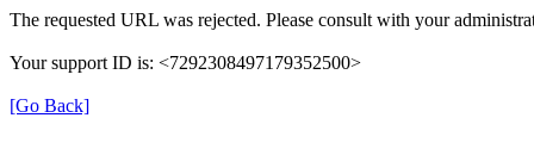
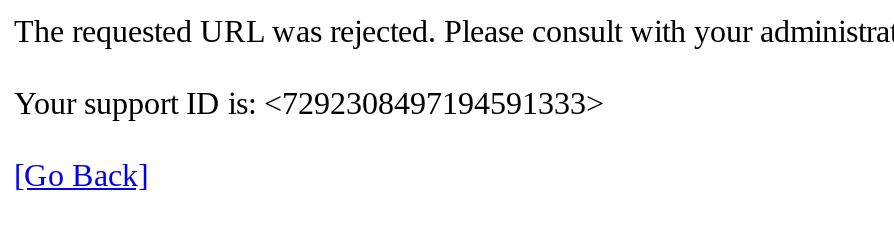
- Your support ID is: <7292308497179352500>
+ Your support ID is: <7292308497194591333>
